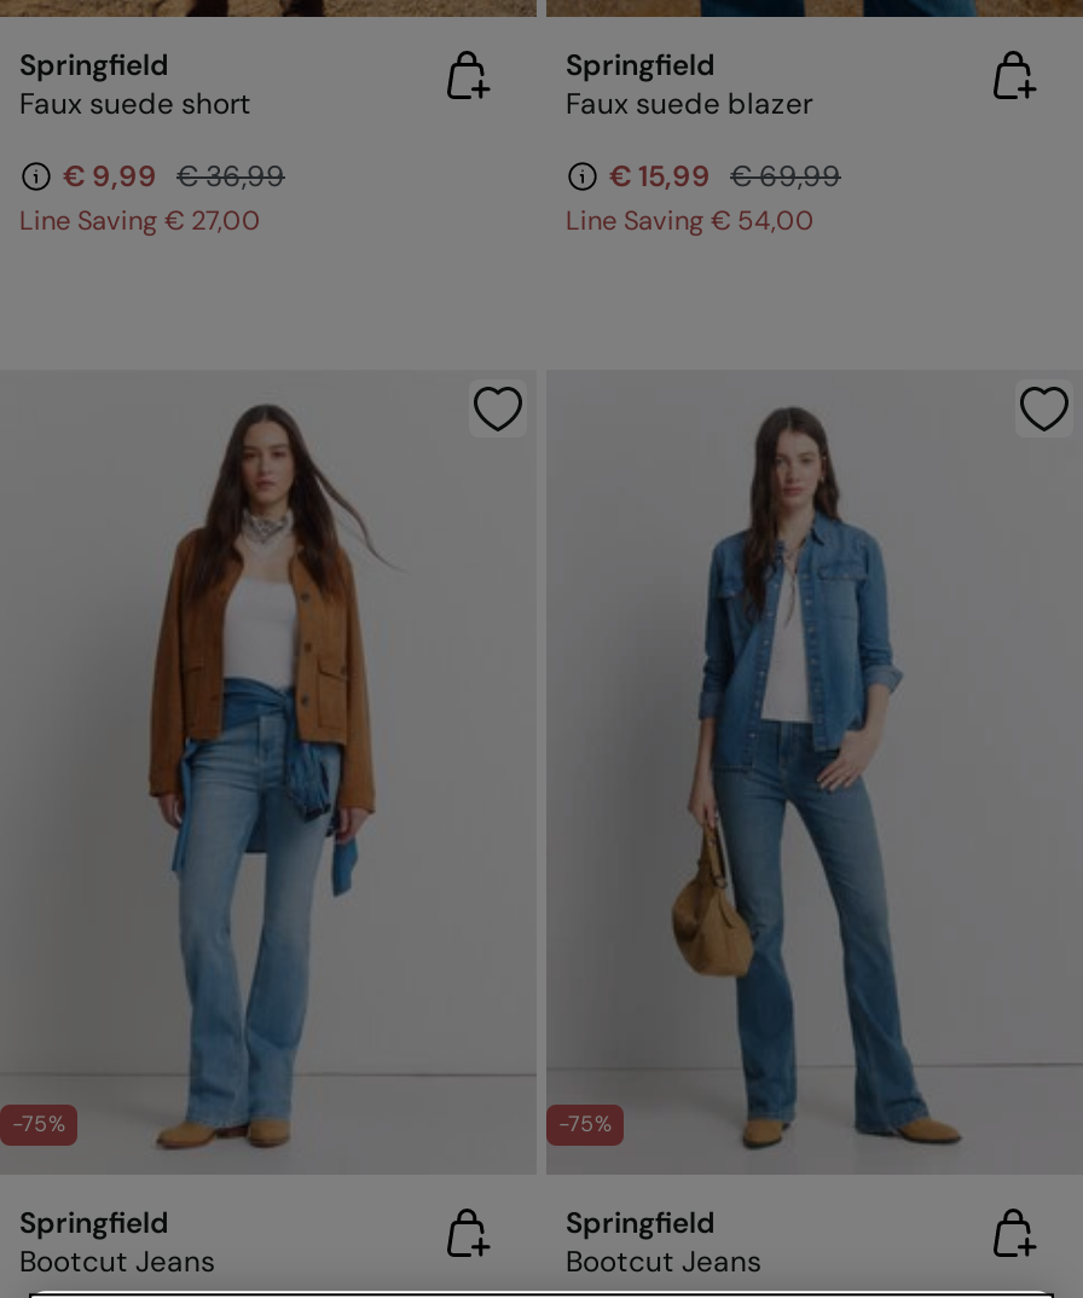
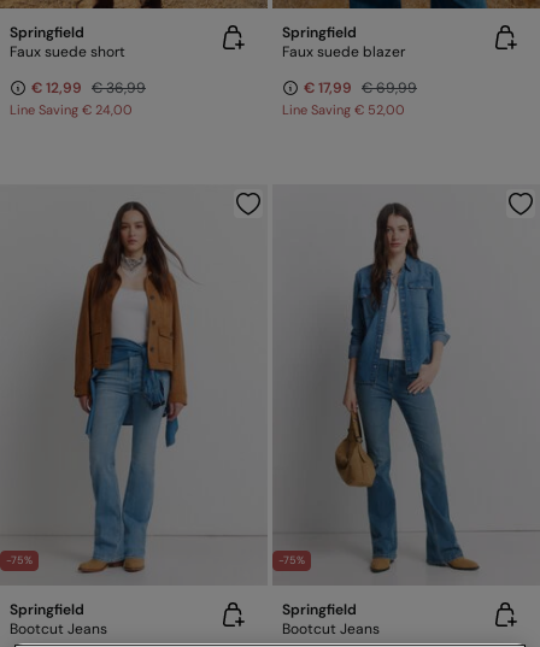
- € 9,99 € 36,99
+ € 12,99 € 36,99

- € 15,99 € 69,99
+ € 17,99 € 69,99

- Line Saving € 27,00
+ Line Saving € 24,00

- Line Saving € 54,00
+ Line Saving € 52,00
